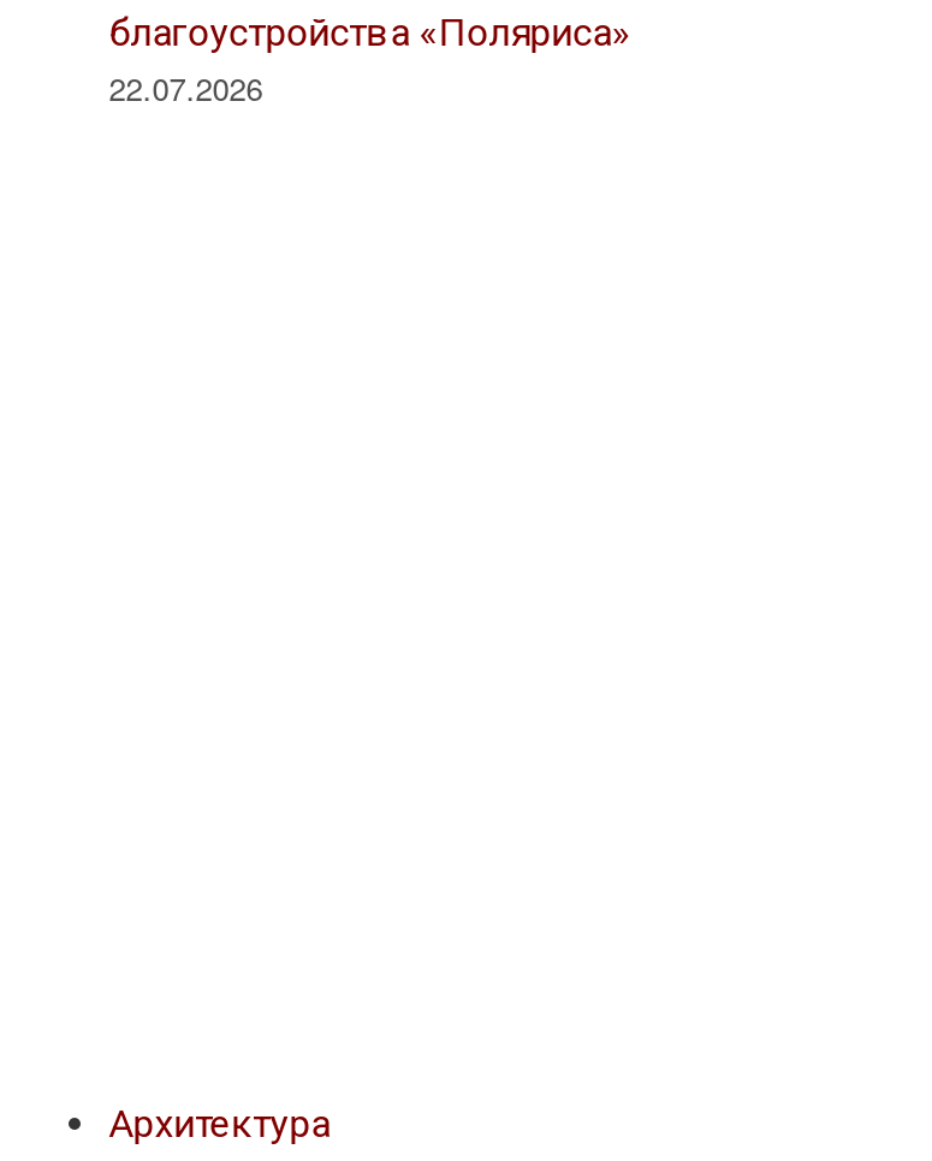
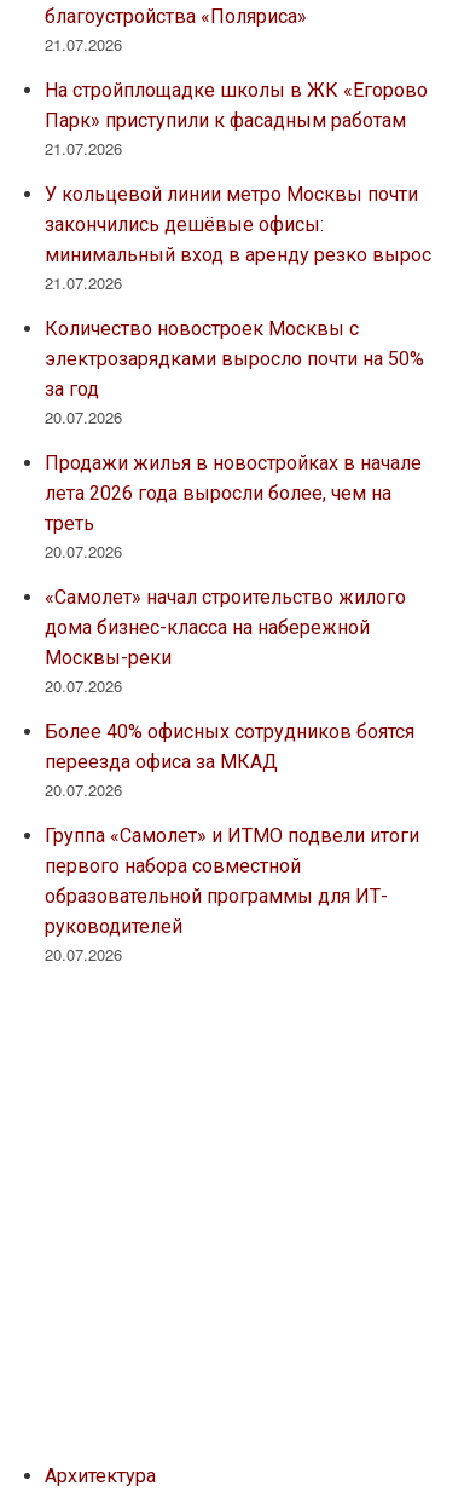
- 22.07.2026
+ 21.07.2026
+ На стройплощадке школы в ЖК «Егорово
+ Парк» приступили к фасадным работам
+ 21.07.2026
+ У кольцевой линии метро Москвы почти
+ закончились дешёвые офисы:
+ минимальный вход в аренду резко вырос
+ 21.07.2026
+ Количество новостроек Москвы с
+ электрозарядками выросло почти на 50%
+ за год
+ 20.07.2026
+ Продажи жилья в новостройках в начале
+ лета 2026 года выросли более, чем на
+ треть
+ 20.07.2026
+ «Самолет» начал строительство жилого
+ дома бизнес-класса на набережной
+ Москвы-реки
+ 20.07.2026
+ Более 40% офисных сотрудников боятся
+ переезда офиса за МКАД
+ 20.07.2026
+ Группа «Самолет» и ИТМО подвели итоги
+ первого набора совместной
+ образовательной программы для ИТ-
+ руководителей
+ 20.07.2026
